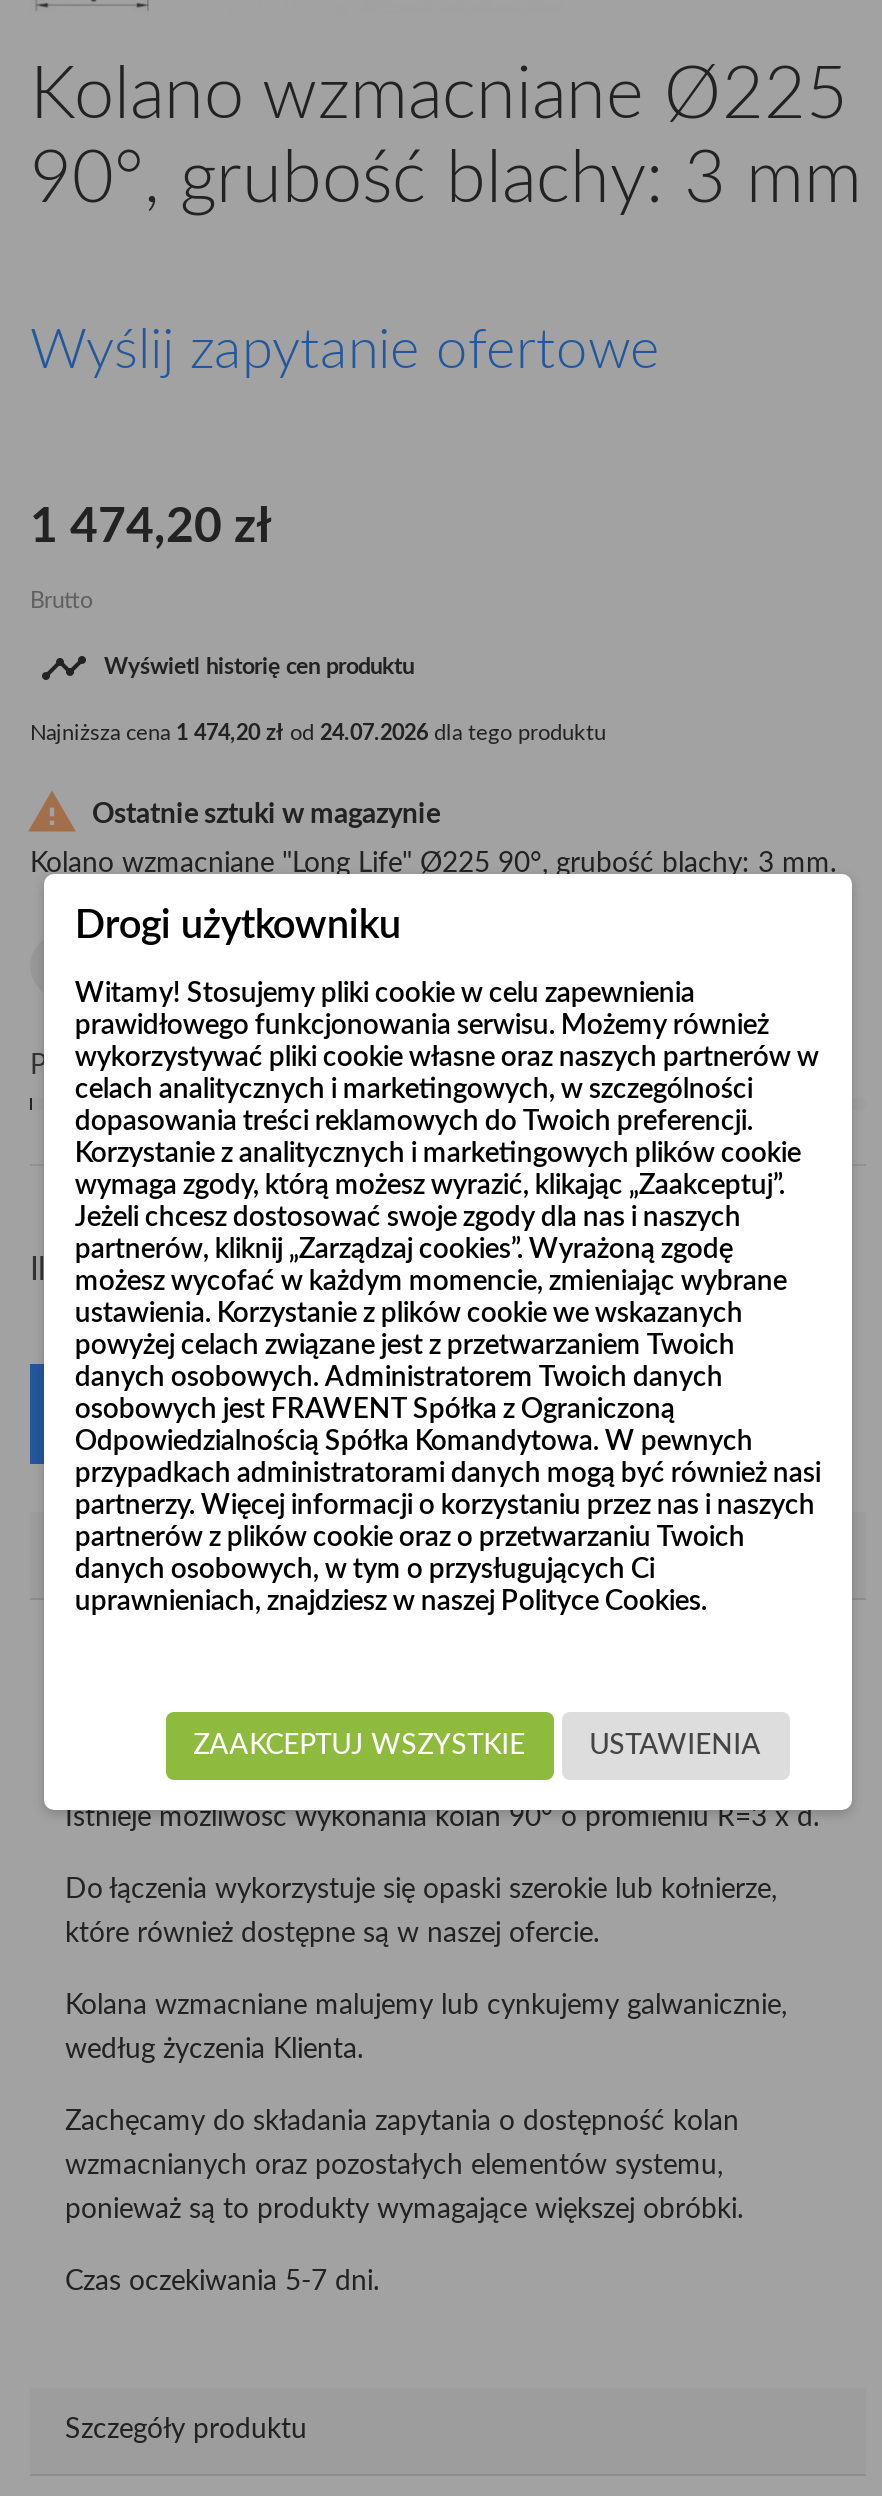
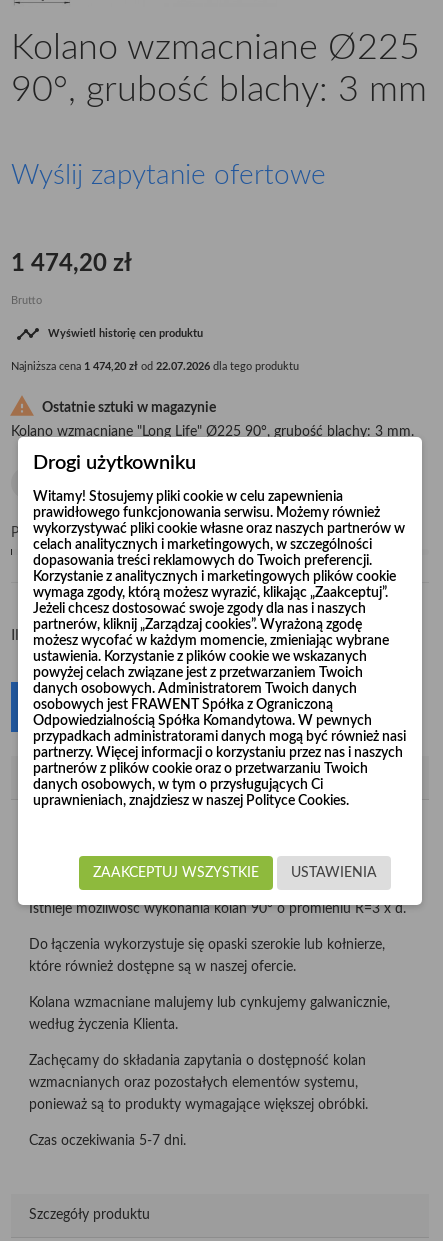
- Najniższa cena 1 474,20 zł od 24.07.2026 dla tego produktu
+ Najniższa cena 1 474,20 zł od 22.07.2026 dla tego produktu
